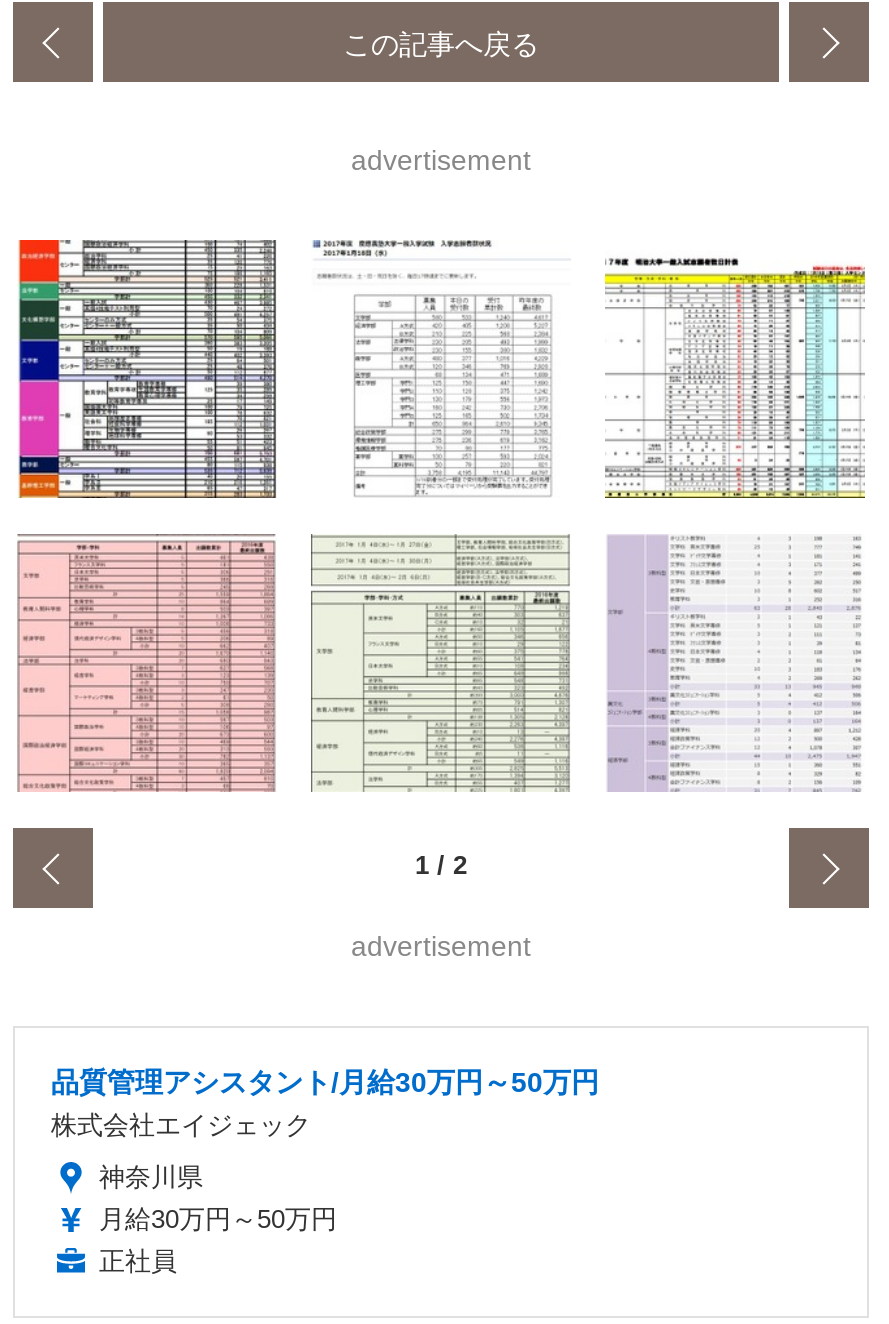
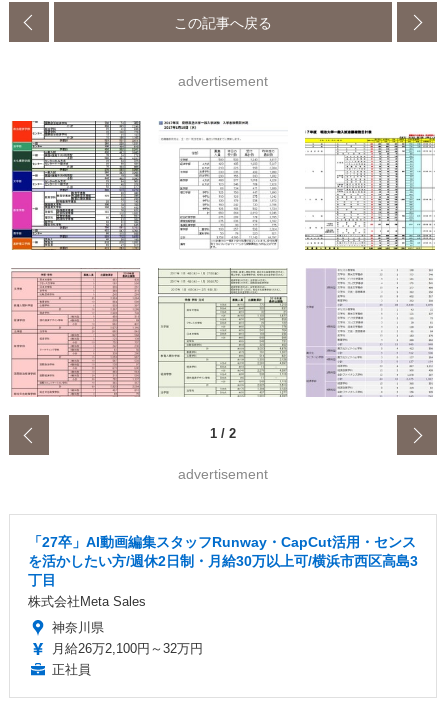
- 品質管理アシスタント/月給30万円～50万円
- 株式会社エイジェック
+ 「27卒」AI動画編集スタッフRunway・CapCut活用・センス
+ を活かしたい方/週休2日制・月給30万以上可/横浜市西区高島3
+ 丁目
+ 株式会社Meta Sales

- 月給30万円～50万円
+ 月給26万2,100円～32万円
